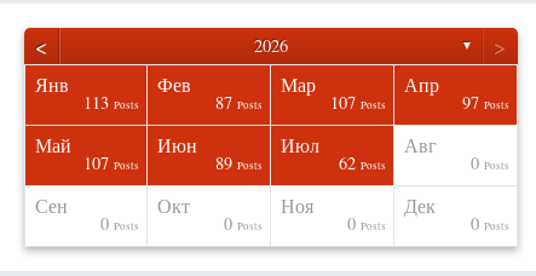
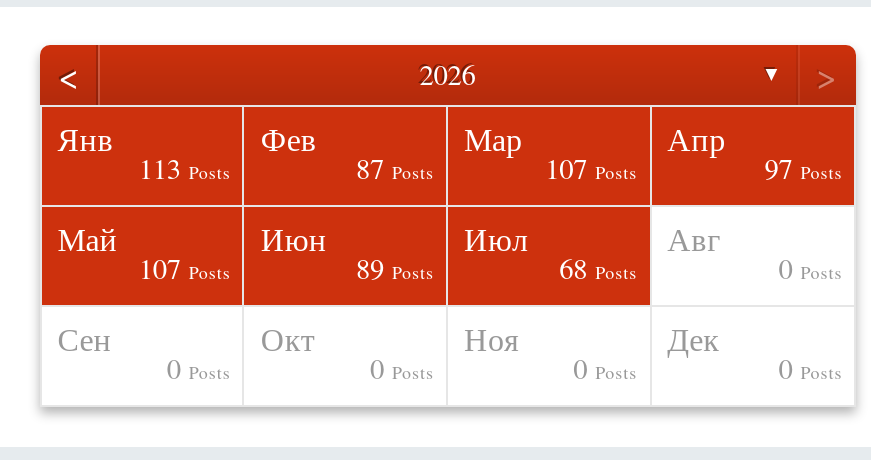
- 62 Posts
+ 68 Posts
